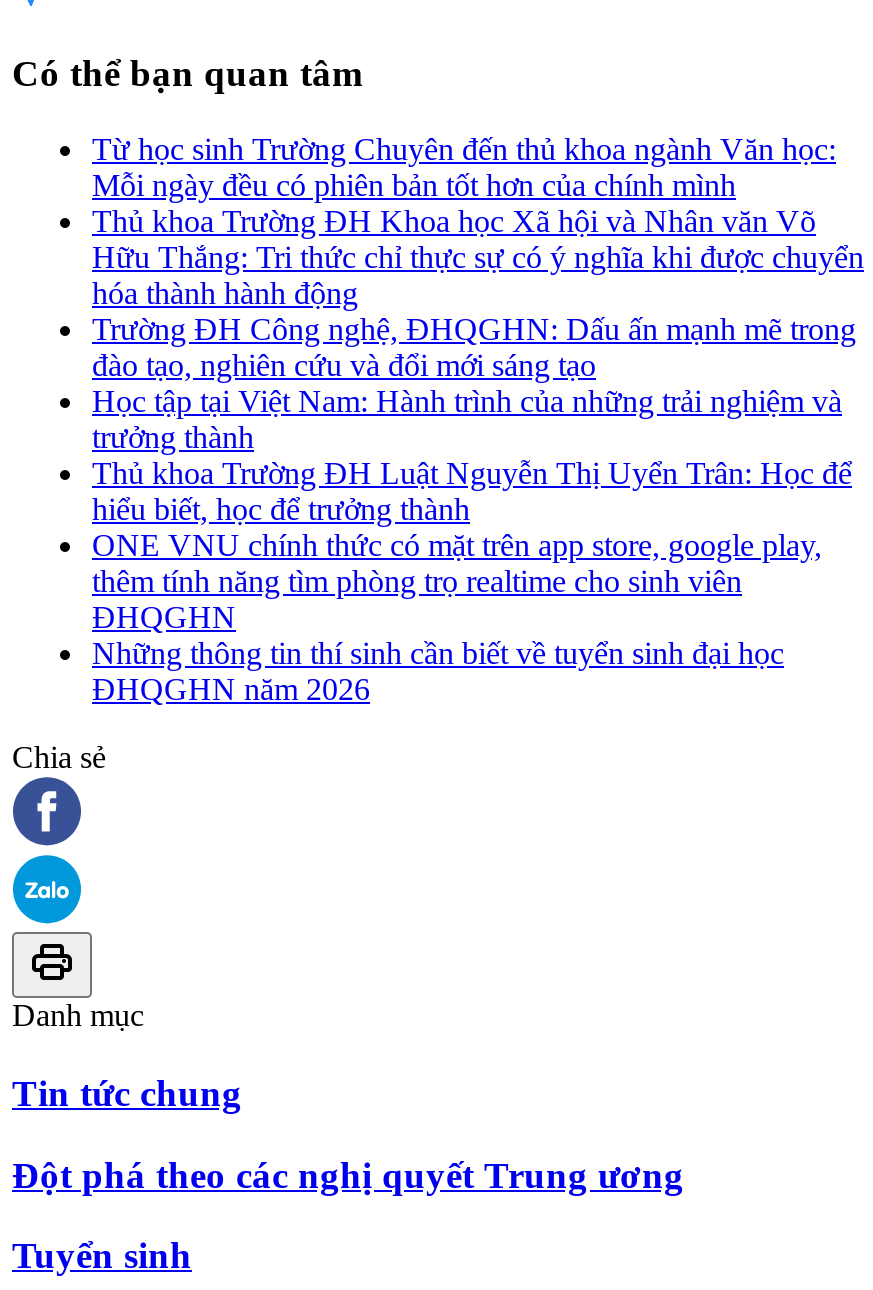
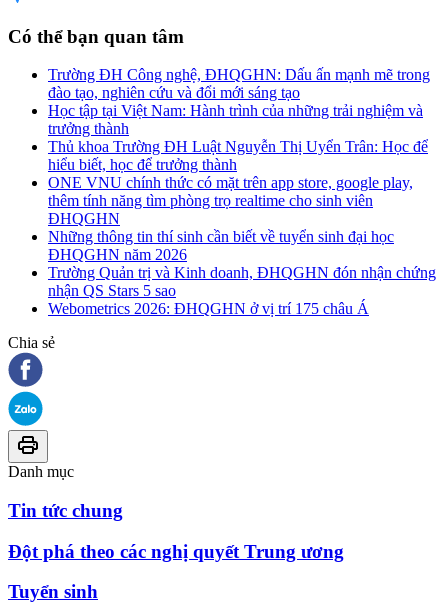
- Từ học sinh Trường Chuyên đến thủ khoa ngành Văn học:
- Mỗi ngày đều có phiên bản tốt hơn của chính mình
- Thủ khoa Trường ĐH Khoa học Xã hội và Nhân văn Võ
- Hữu Thắng: Tri thức chỉ thực sự có ý nghĩa khi được chuyển
- hóa thành hành động

moved up: Trường ĐH Công nghệ, ĐHQGHN: Dấu ấn mạnh mẽ trong | đào tạo, nghiên cứu và đổi mới sáng tạo | Học tập tại Việt Nam: Hành trình của những trải nghiệm và | ... | Những thông tin thí sinh cần biết về tuyển sinh đại học | ĐHQGHN năm 2026

+ Trường Quản trị và Kinh doanh, ĐHQGHN đón nhận chứng
+ nhận QS Stars 5 sao
+ Webometrics 2026: ĐHQGHN ở vị trí 175 châu Á
